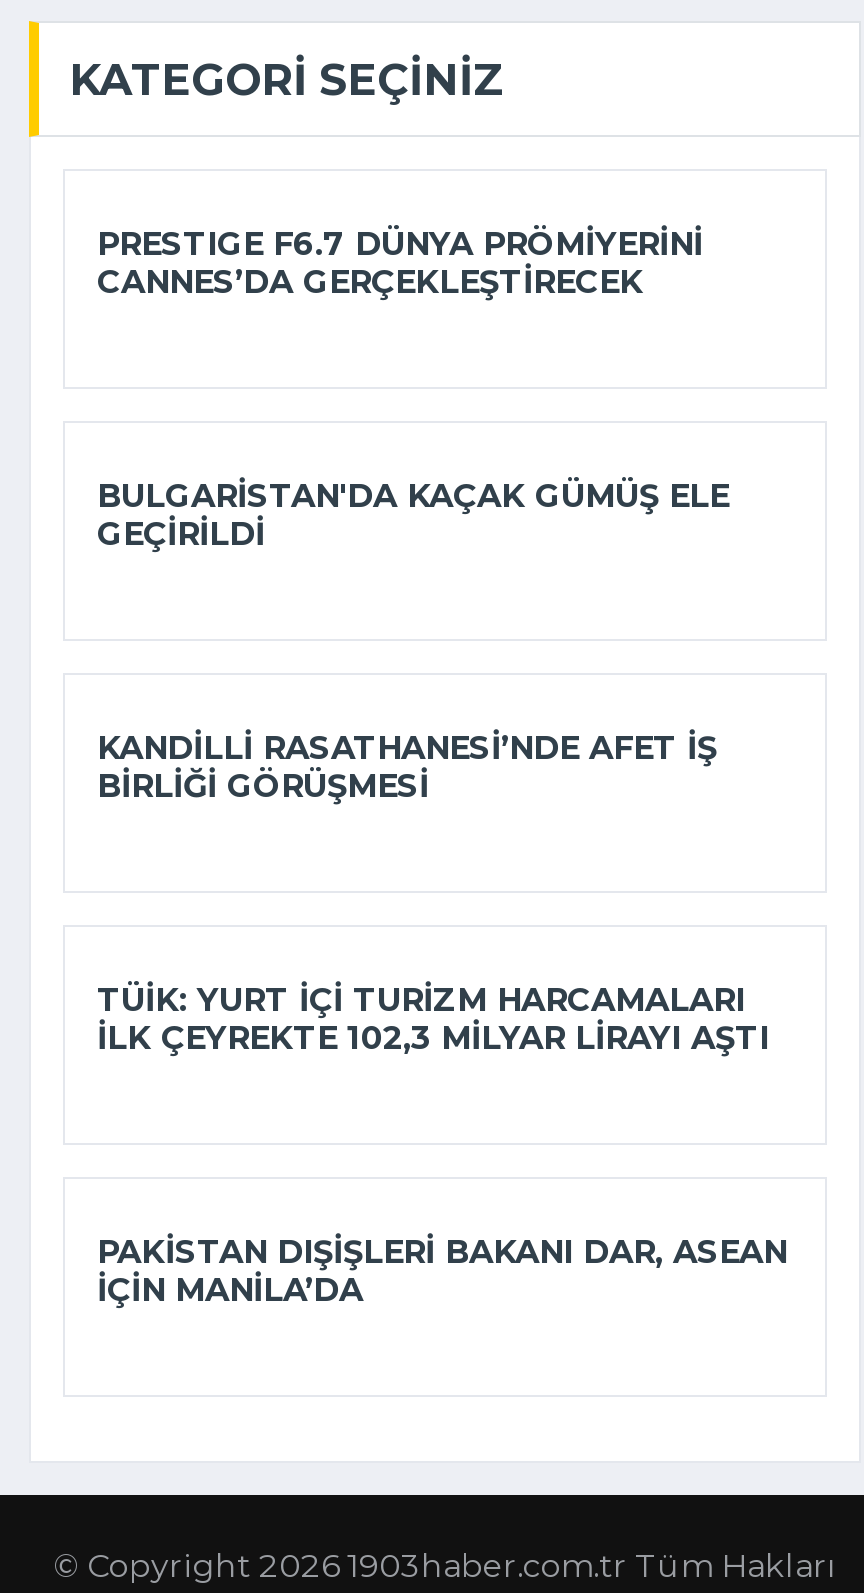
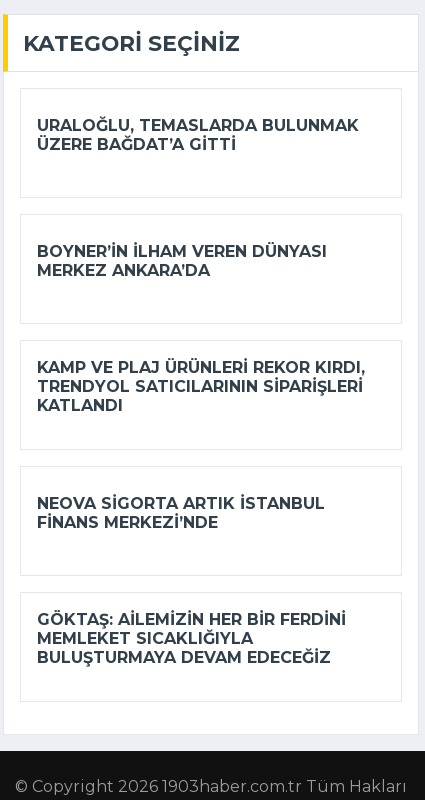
- PRESTIGE F6.7 DÜNYA PRÖMIYERINI
- CANNES’DA GERÇEKLEŞTIRECEK
+ URALOĞLU, TEMASLARDA BULUNMAK
+ ÜZERE BAĞDAT’A GITTI

- BULGARISTAN'DA KAÇAK GÜMÜŞ ELE
- GEÇIRILDI
+ BOYNER’IN ILHAM VEREN DÜNYASI
+ MERKEZ ANKARA’DA

- KANDILLI RASATHANESI’NDE AFET IŞ
- BIRLIĞI GÖRÜŞMESI
+ KAMP VE PLAJ ÜRÜNLERI REKOR KIRDI,
+ TRENDYOL SATICILARININ SIPARIŞLERI
+ KATLANDI

- TÜİK: YURT IÇI TURIZM HARCAMALARI
- ILK ÇEYREKTE 102,3 MILYAR LIRAYI AŞTI
+ NEOVA SIGORTA ARTIK İSTANBUL
+ FINANS MERKEZI’NDE

- PAKISTAN DIŞIŞLERI BAKANI DAR, ASEAN
- IÇIN MANILA’DA
+ GÖKTAŞ: AILEMIZIN HER BIR FERDINI
+ MEMLEKET SICAKLIĞIYLA
+ BULUŞTURMAYA DEVAM EDECEĞIZ
